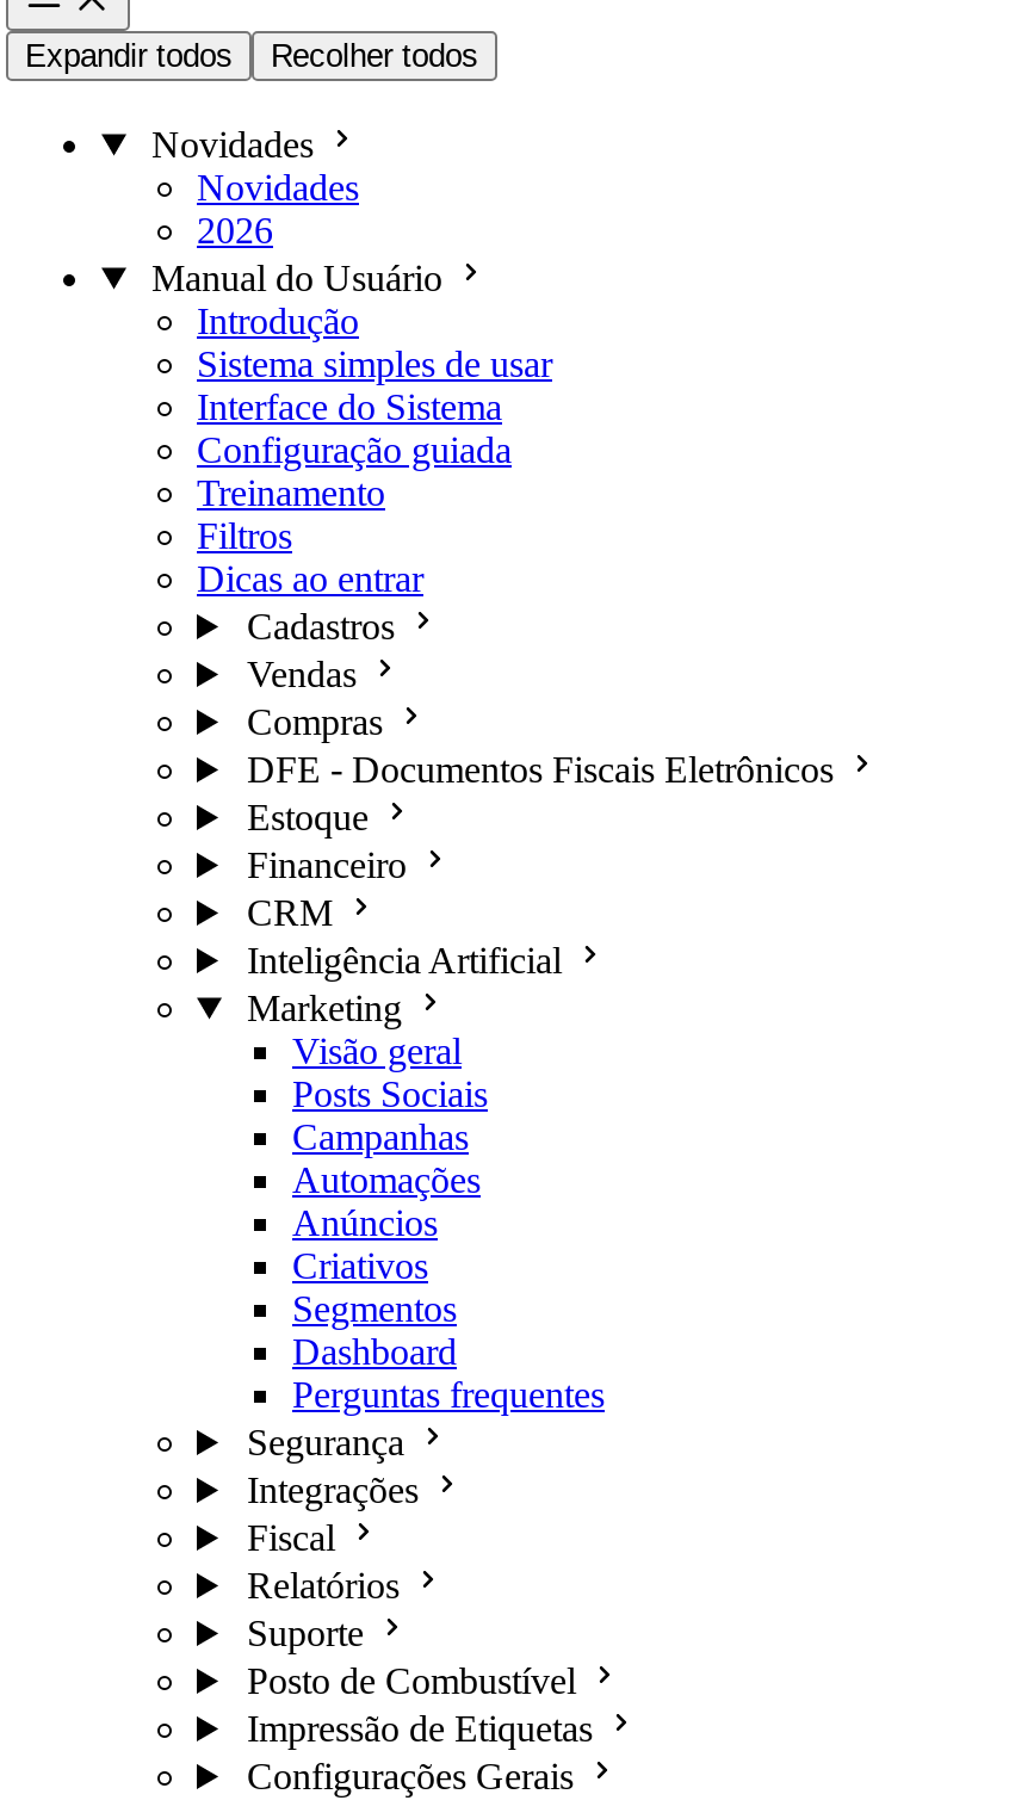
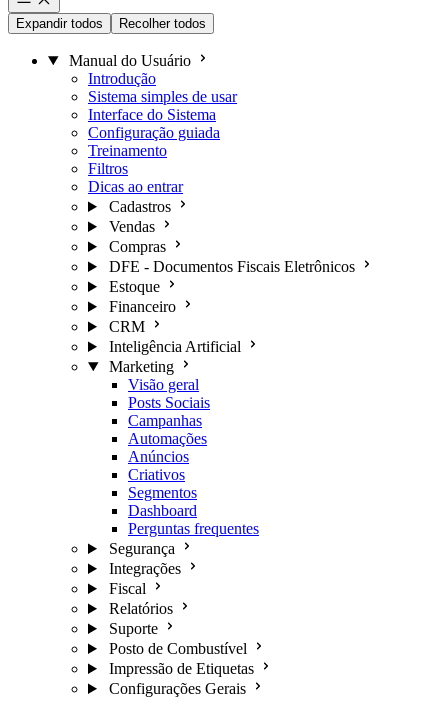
- Novidades
- Novidades
- 2026
